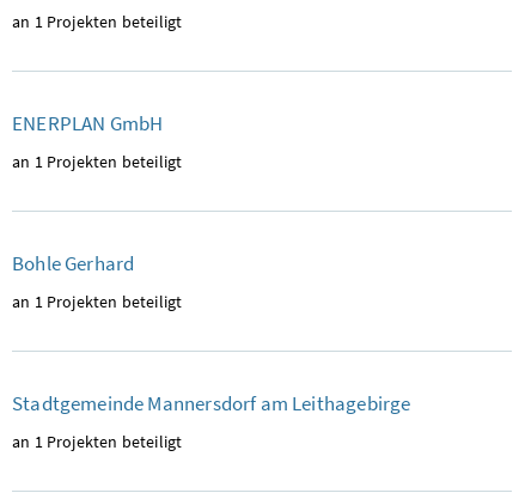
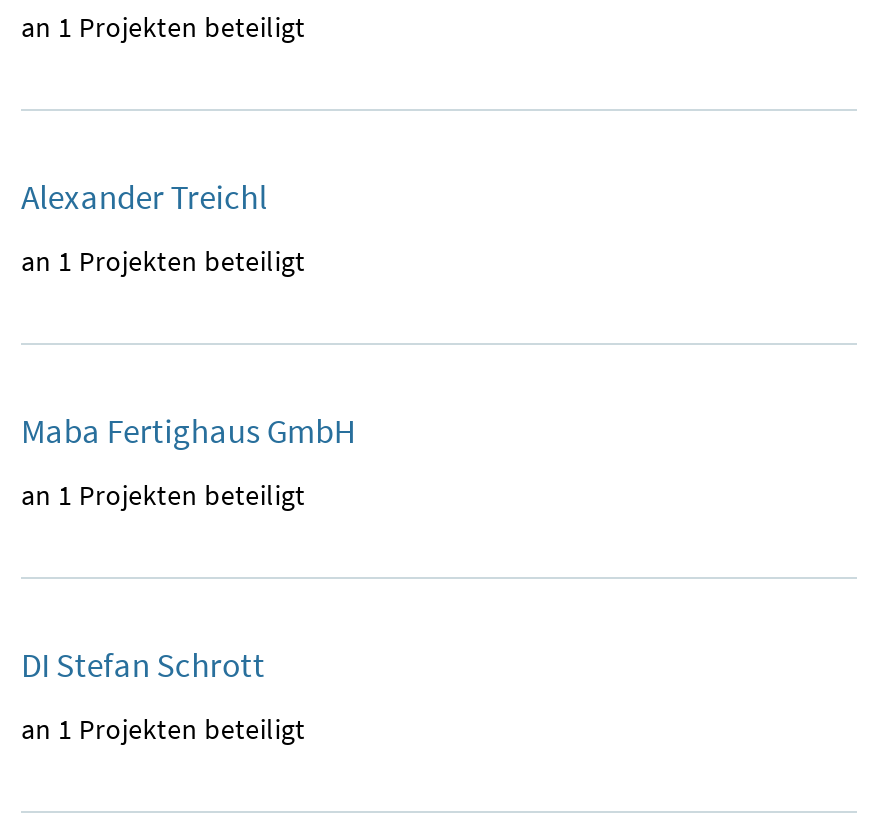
- ENERPLAN GmbH
+ Alexander Treichl

- Bohle Gerhard
+ Maba Fertighaus GmbH

- Stadtgemeinde Mannersdorf am Leithagebirge
+ DI Stefan Schrott
